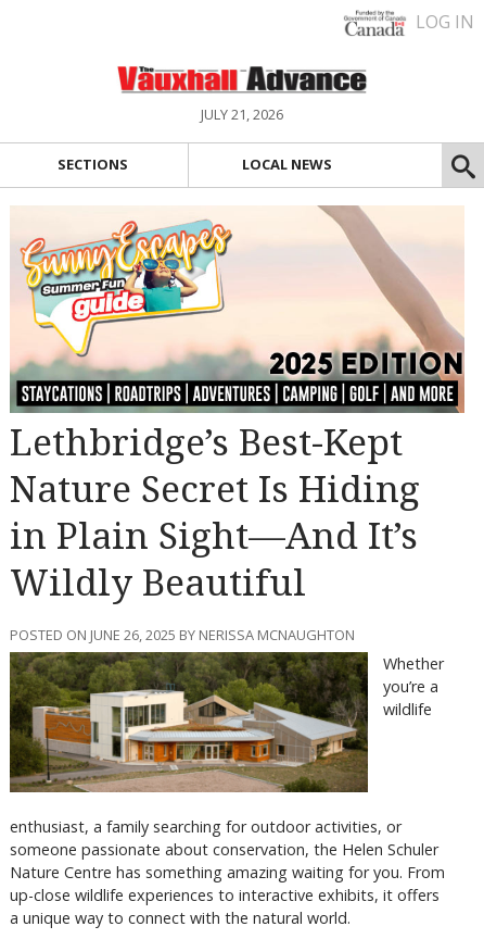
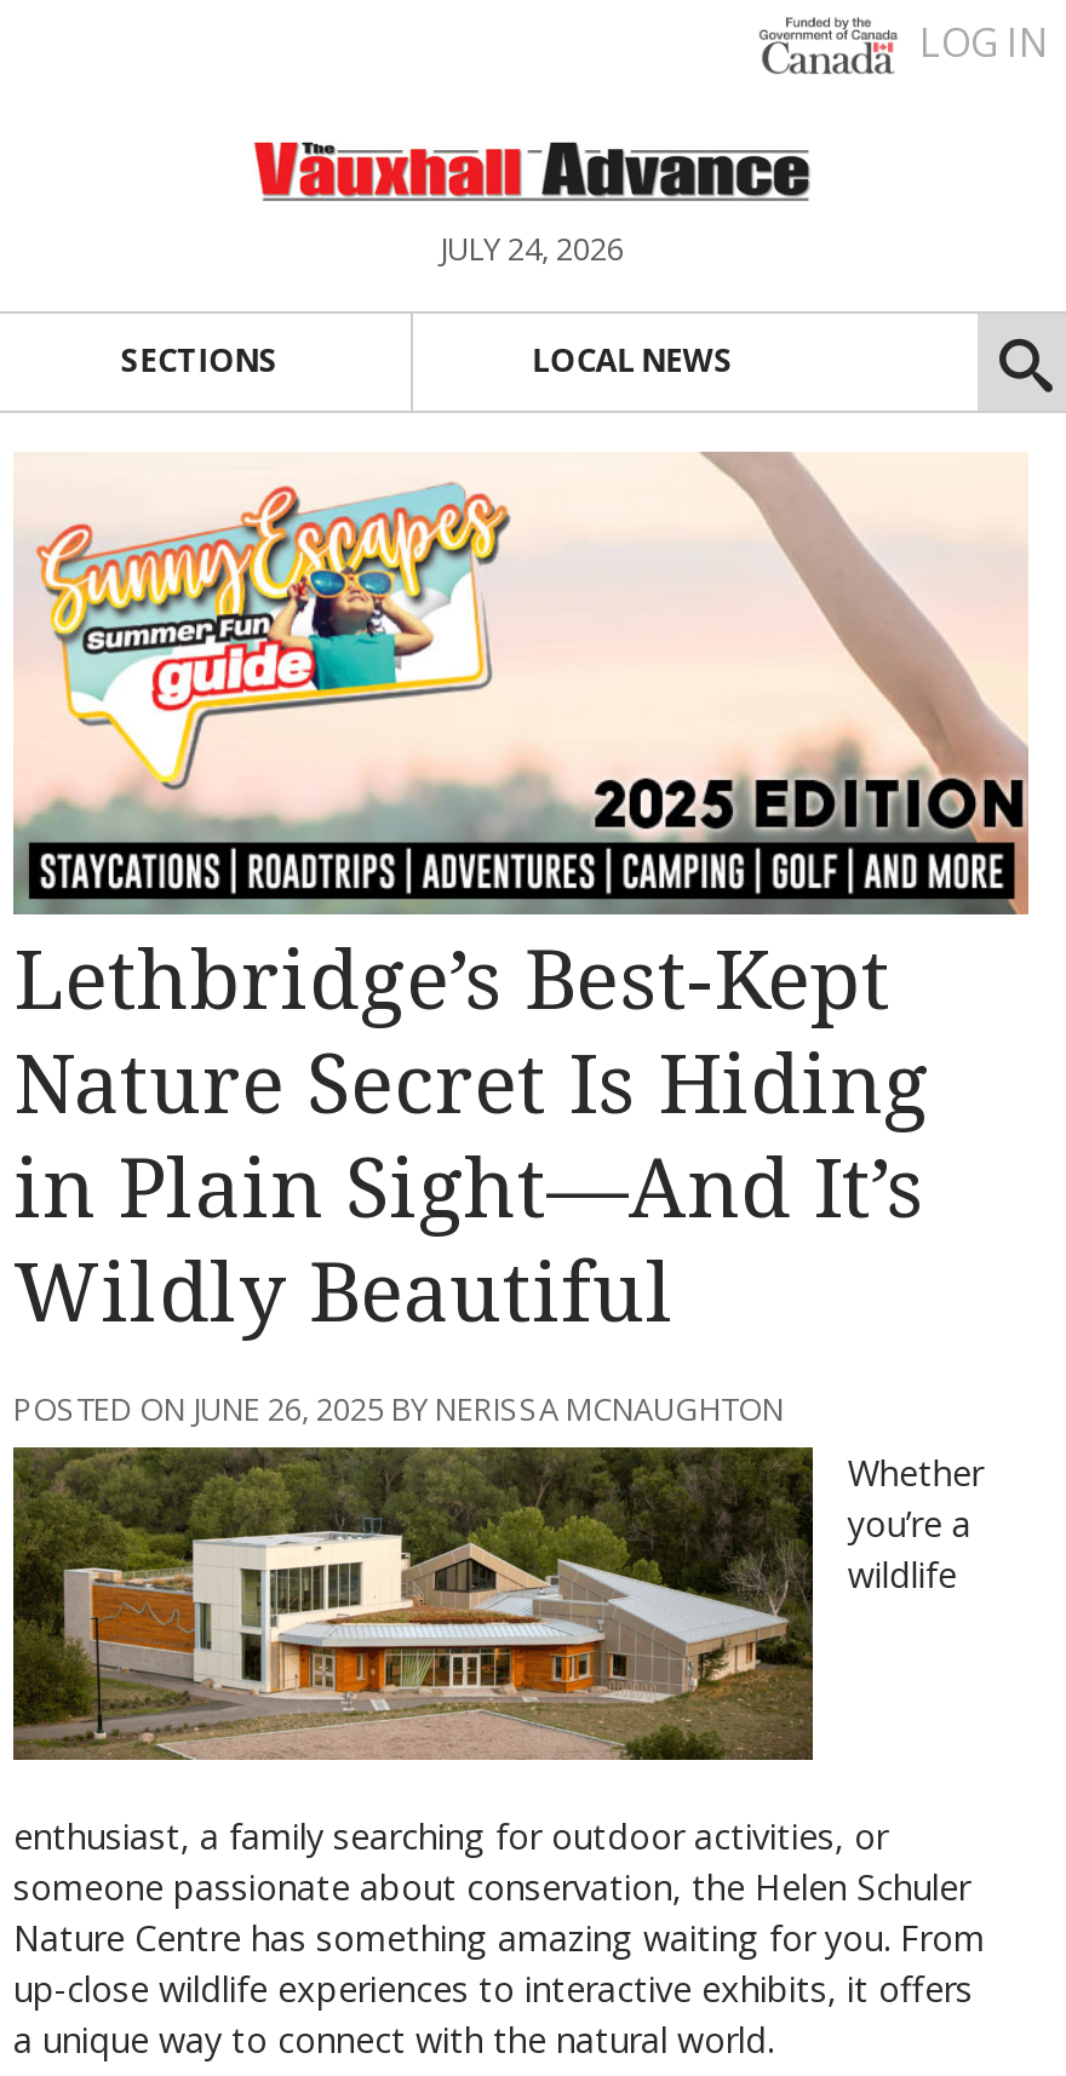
- JULY 21, 2026
+ JULY 24, 2026
